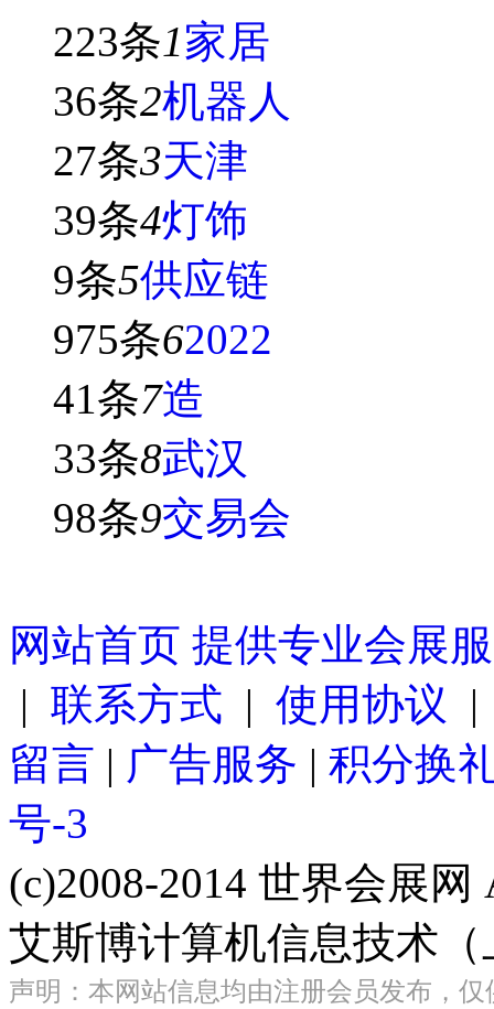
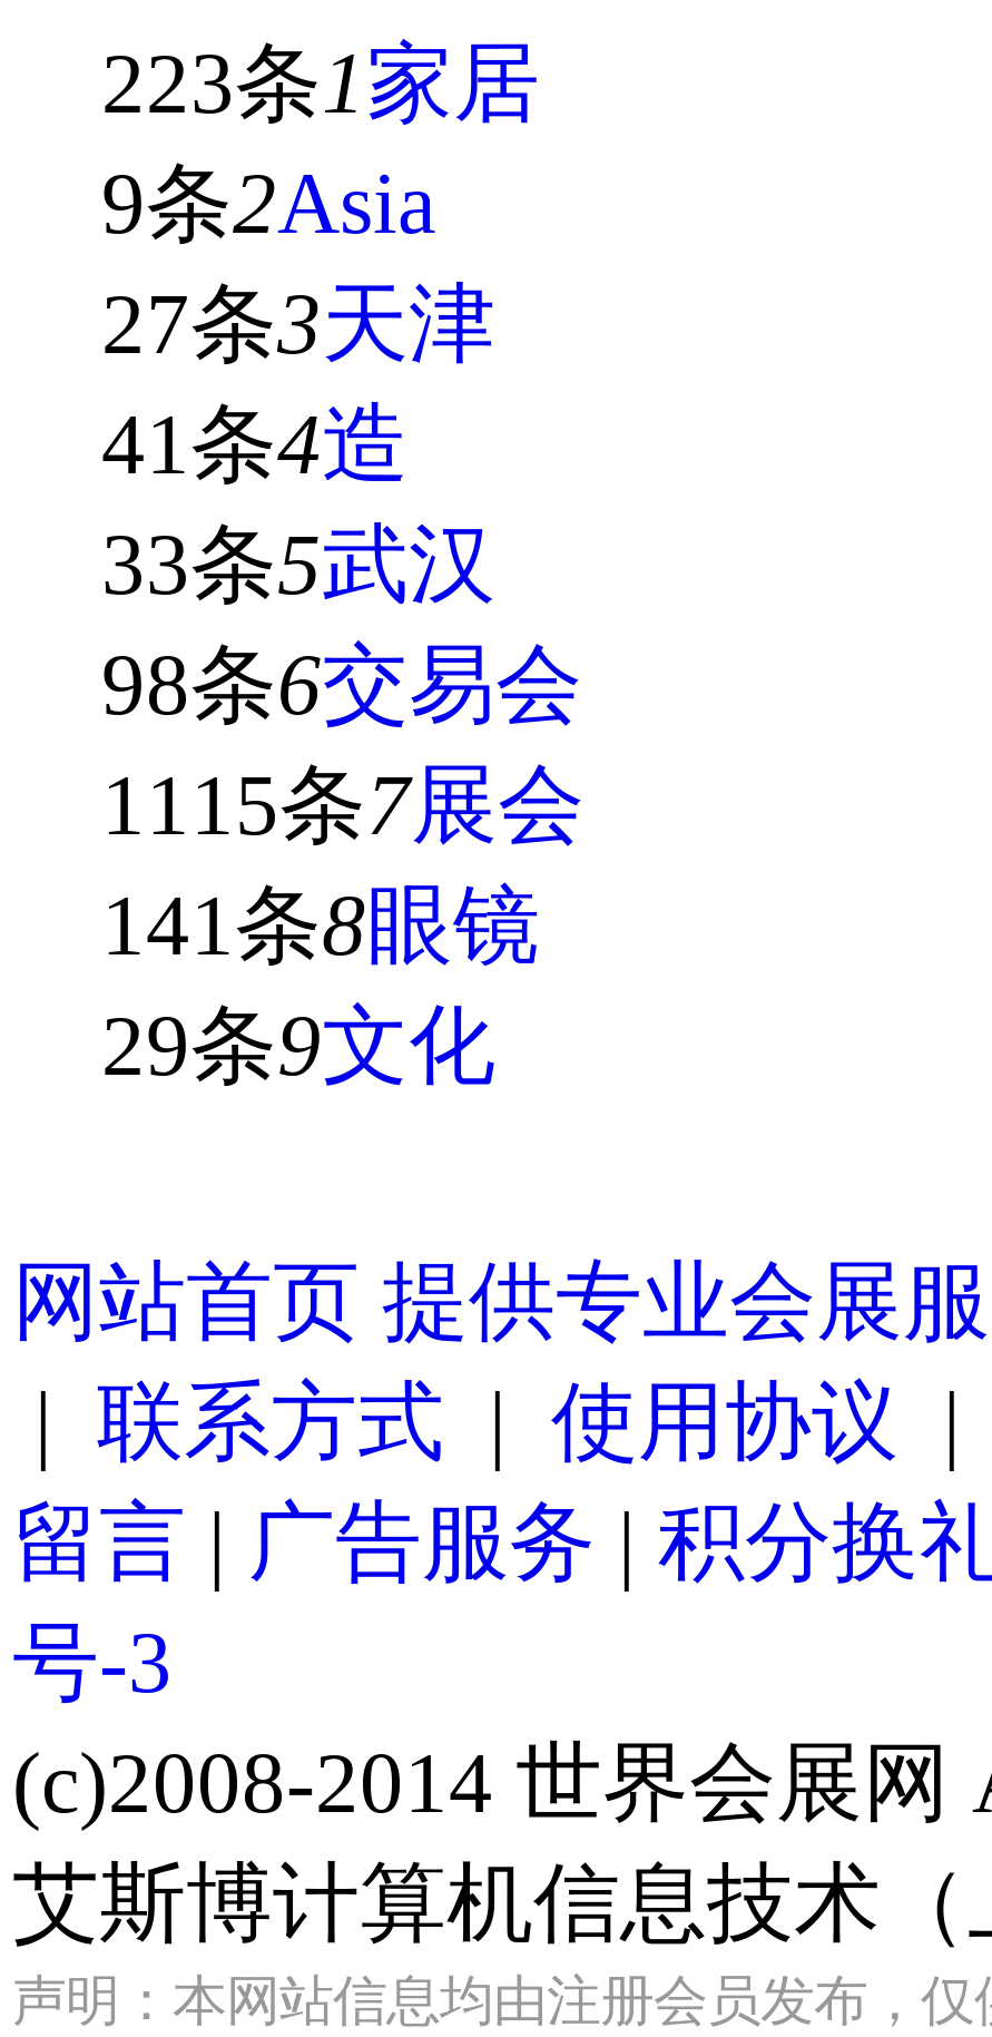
- 36条2机器人
+ 9条2Asia

- 39条4灯饰
- 9条5供应链
- 975条62022
- 41条7造
- 33条8武汉
- 98条9交易会
+ 41条4造
+ 33条5武汉
+ 98条6交易会
+ 1115条7展会
+ 141条8眼镜
+ 29条9文化
